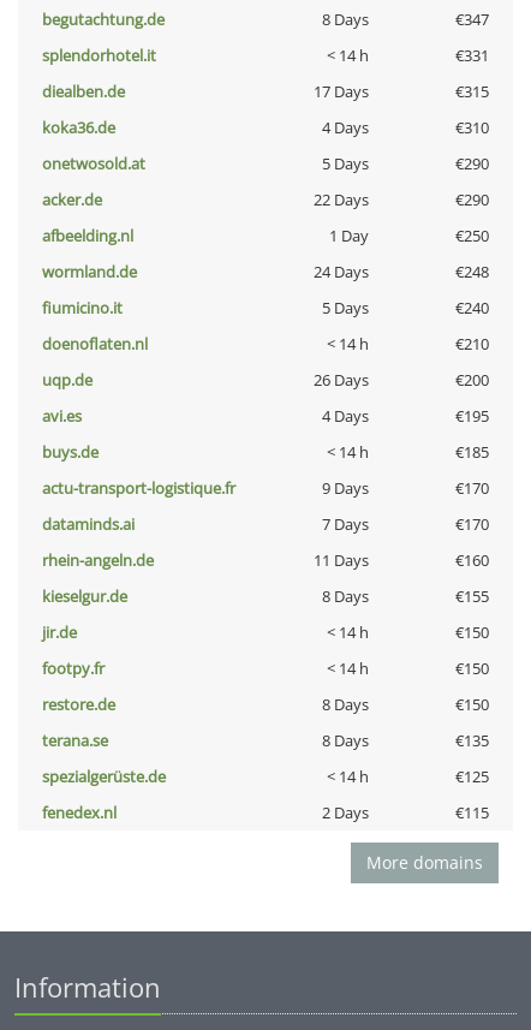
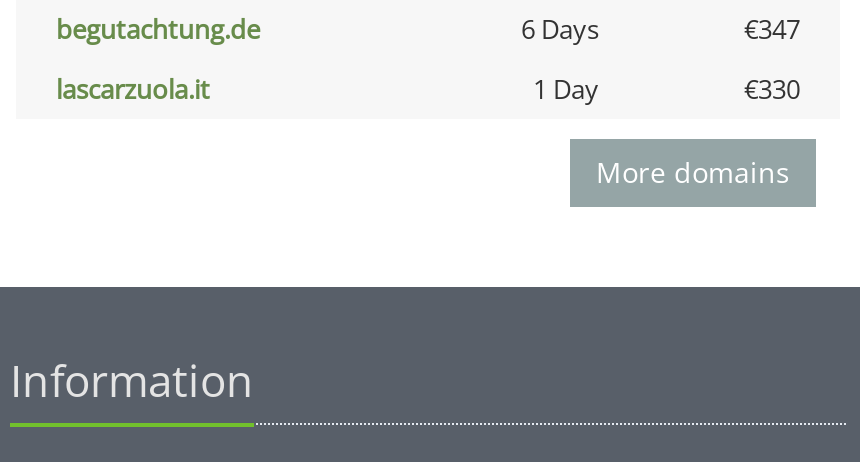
- 8 Days
+ 6 Days

- splendorhotel.it
- < 14 h
- €331
- diealben.de
- 17 Days
- €315
- koka36.de
- 4 Days
- €310
- onetwosold.at
- 5 Days
- €290
- acker.de
- 22 Days
- €290
- afbeelding.nl
+ lascarzuola.it

- €250
- wormland.de
- 24 Days
- €248
- fiumicino.it
- 5 Days
- €240
- doenoflaten.nl
- < 14 h
- €210
- uqp.de
- 26 Days
- €200
- avi.es
- 4 Days
- €195
- buys.de
- < 14 h
- €185
- actu-transport-logistique.fr
- 9 Days
- €170
- dataminds.ai
- 7 Days
- €170
- rhein-angeln.de
- 11 Days
- €160
- kieselgur.de
- 8 Days
- €155
- jir.de
- < 14 h
- €150
- footpy.fr
- < 14 h
- €150
- restore.de
- 8 Days
- €150
- terana.se
- 8 Days
- €135
- spezialgerüste.de
- < 14 h
- €125
- fenedex.nl
- 2 Days
- €115
+ €330
